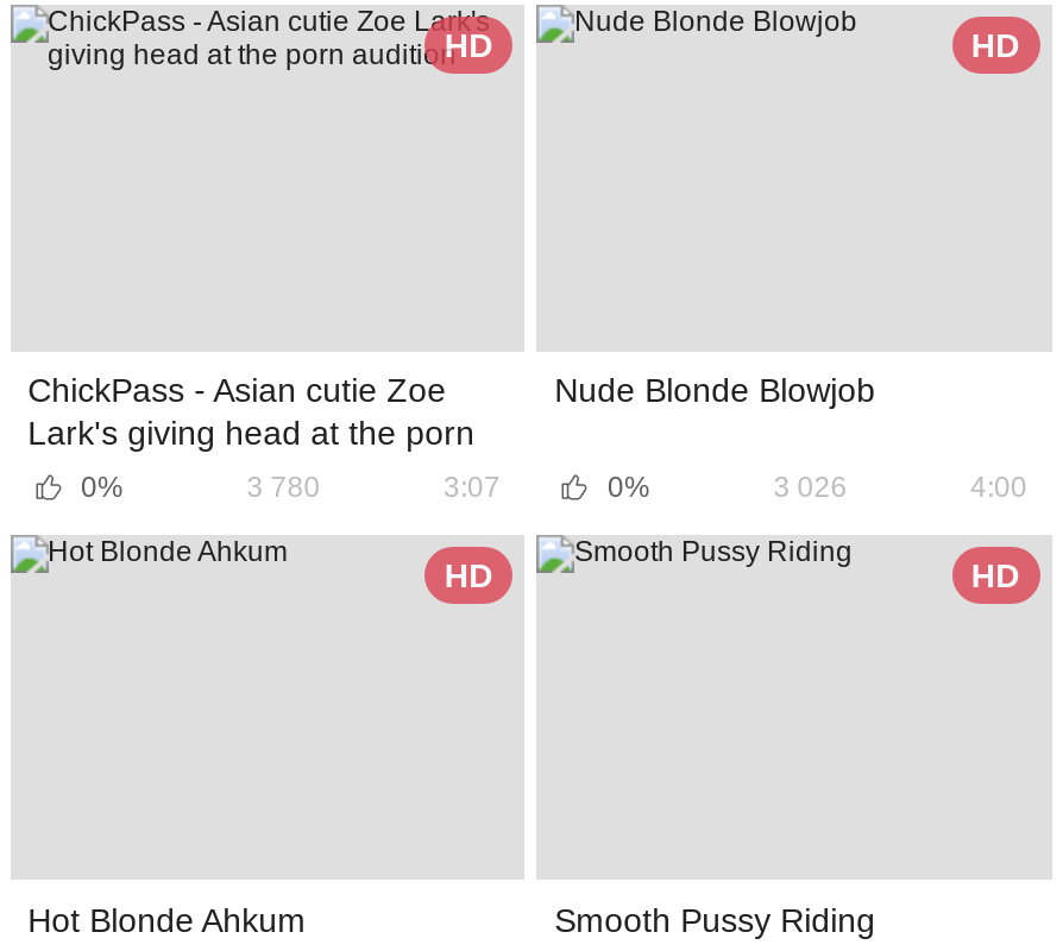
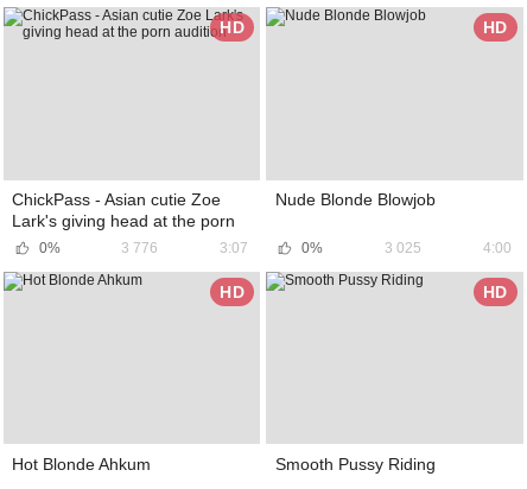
- 3 780
+ 3 776

- 3 026
+ 3 025
